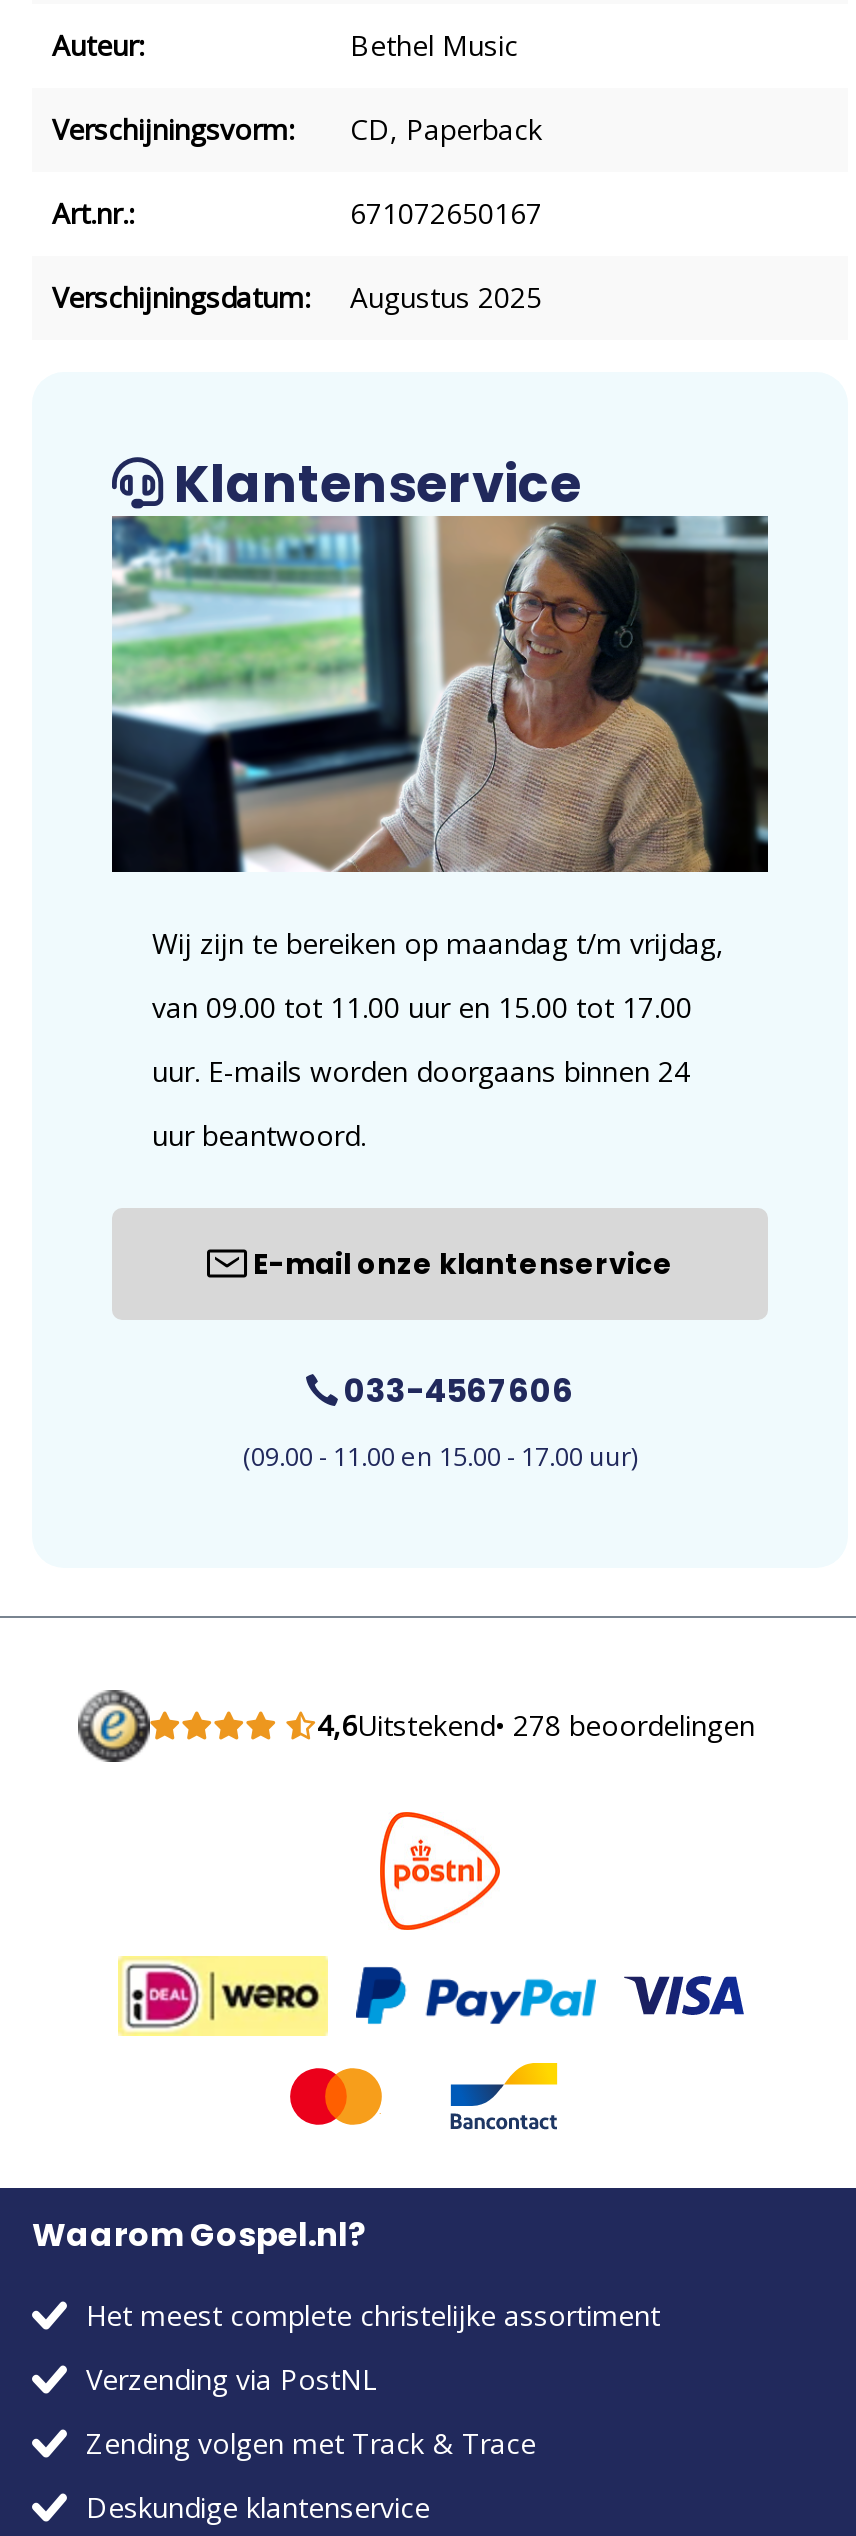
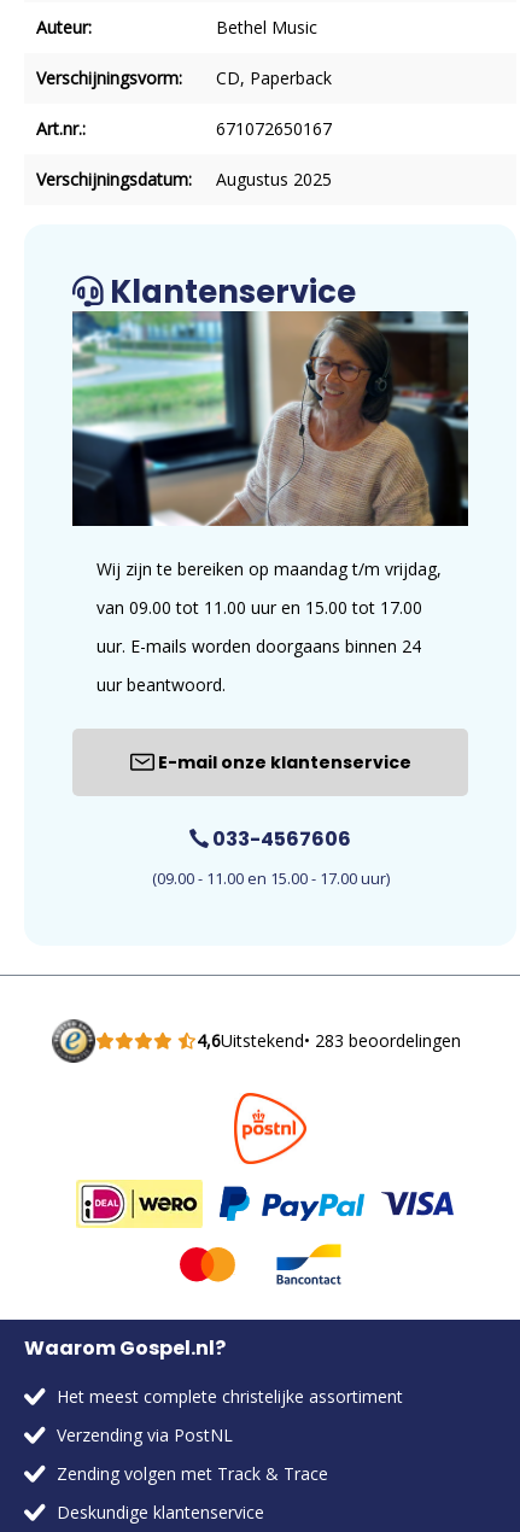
- 4,6Uitstekend • 278 beoordelingen
+ 4,6Uitstekend • 283 beoordelingen
